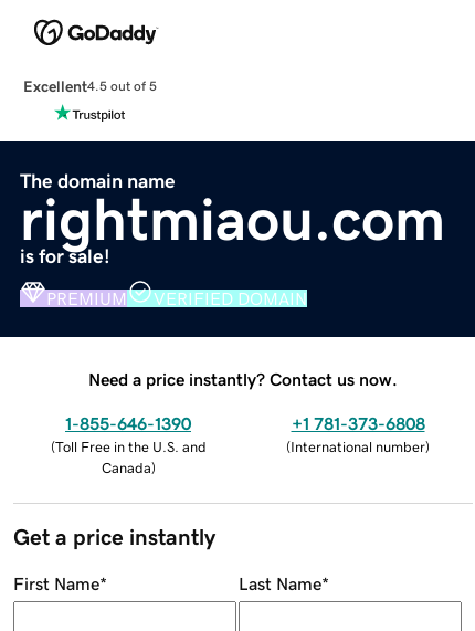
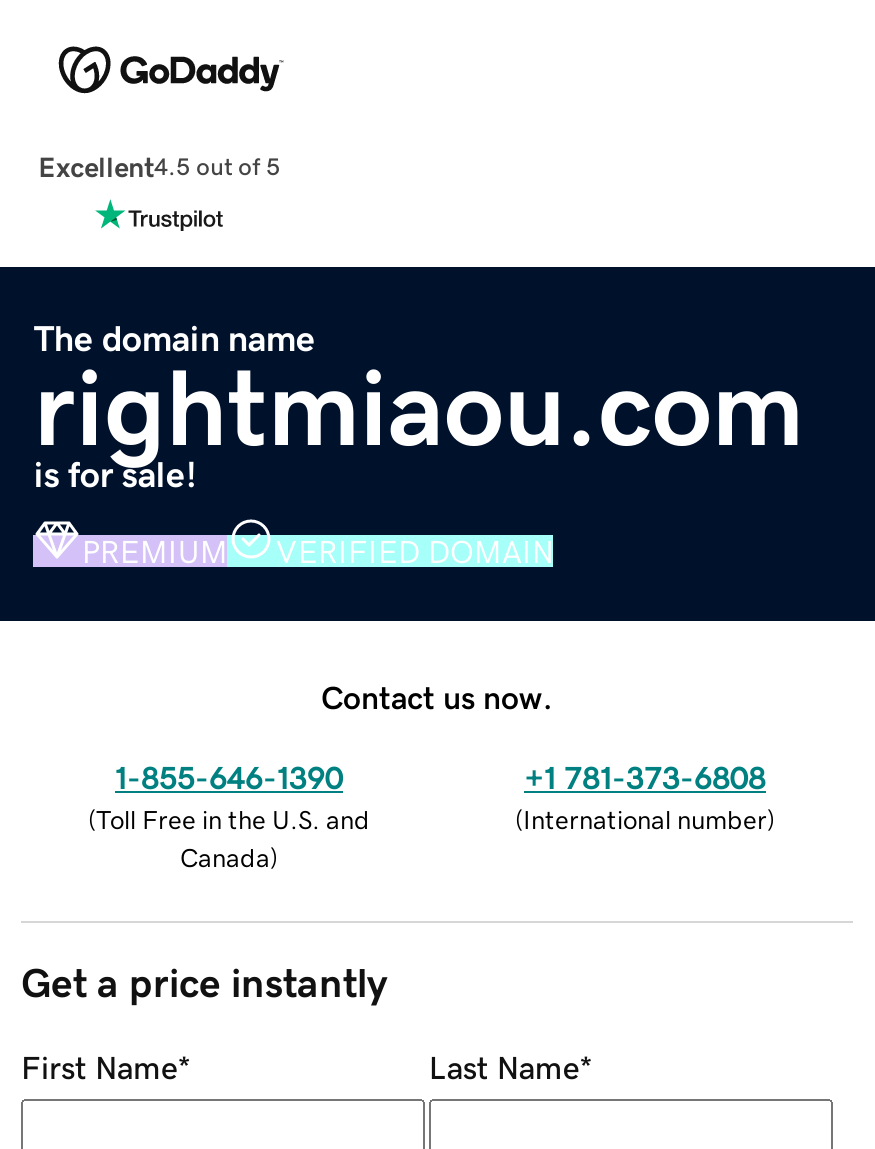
- Need a price instantly? Contact us now.
+ Contact us now.
